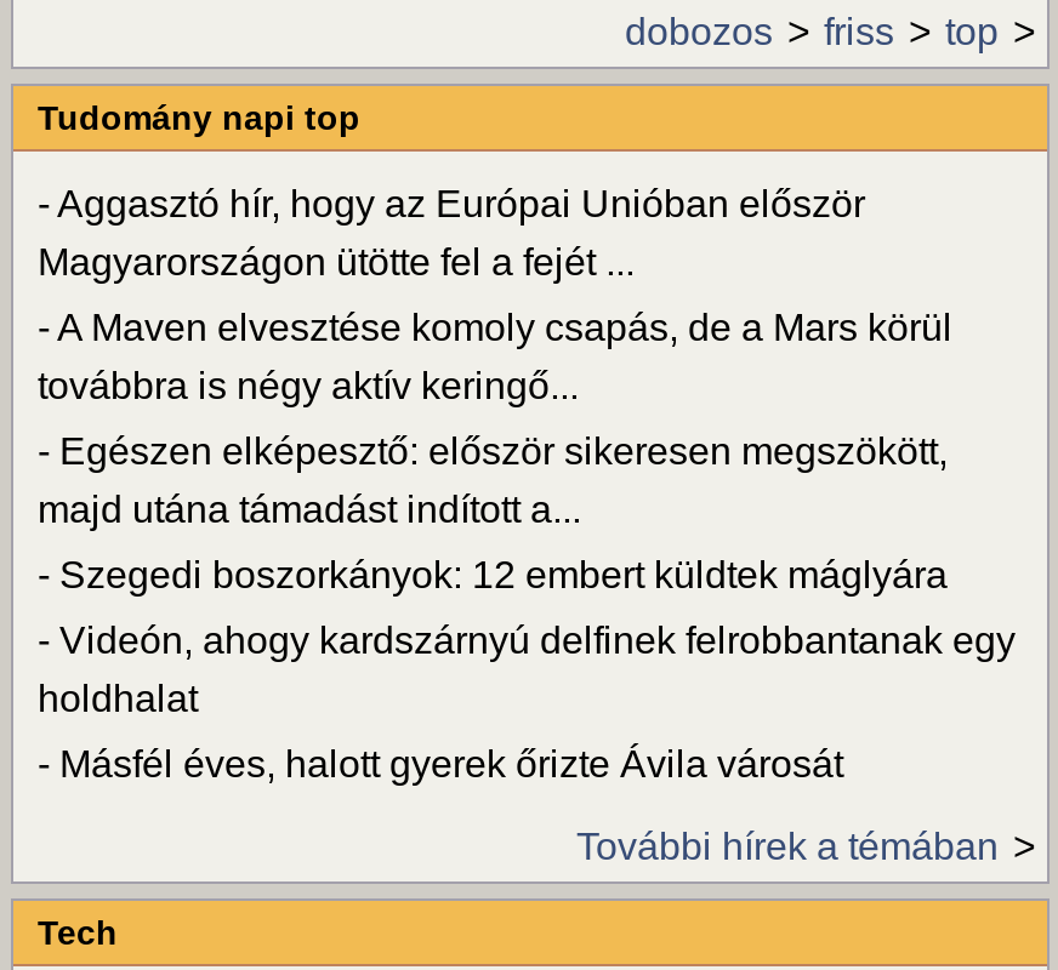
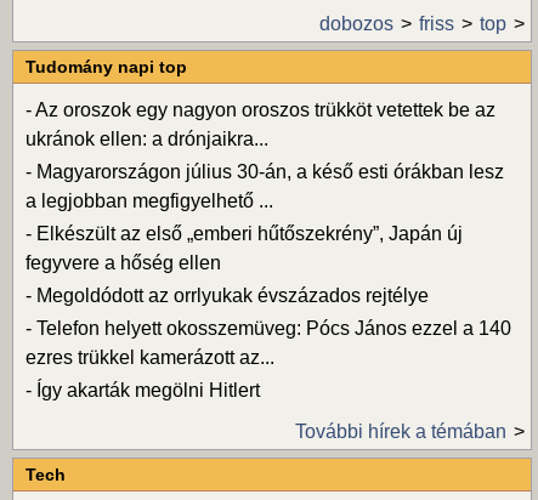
- - Aggasztó hír, hogy az Európai Unióban először
- Magyarországon ütötte fel a fejét ...
+ - Az oroszok egy nagyon oroszos trükköt vetettek be az
+ ukránok ellen: a drónjaikra...

- - A Maven elvesztése komoly csapás, de a Mars körül
- továbbra is négy aktív keringő...
+ - Magyarországon július 30-án, a késő esti órákban lesz
+ a legjobban megfigyelhető ...

- - Egészen elképesztő: először sikeresen megszökött,
- majd utána támadást indított a...
+ - Elkészült az első „emberi hűtőszekrény”, Japán új
+ fegyvere a hőség ellen

- - Szegedi boszorkányok: 12 embert küldtek máglyára
+ - Megoldódott az orrlyukak évszázados rejtélye

- - Videón, ahogy kardszárnyú delfinek felrobbantanak egy
- holdhalat
+ - Telefon helyett okosszemüveg: Pócs János ezzel a 140
+ ezres trükkel kamerázott az...

- - Másfél éves, halott gyerek őrizte Ávila városát
+ - Így akarták megölni Hitlert
